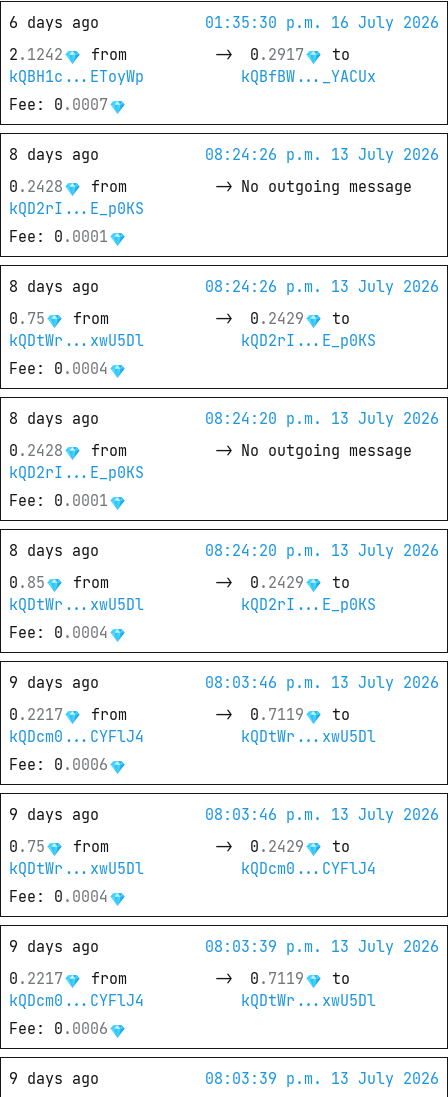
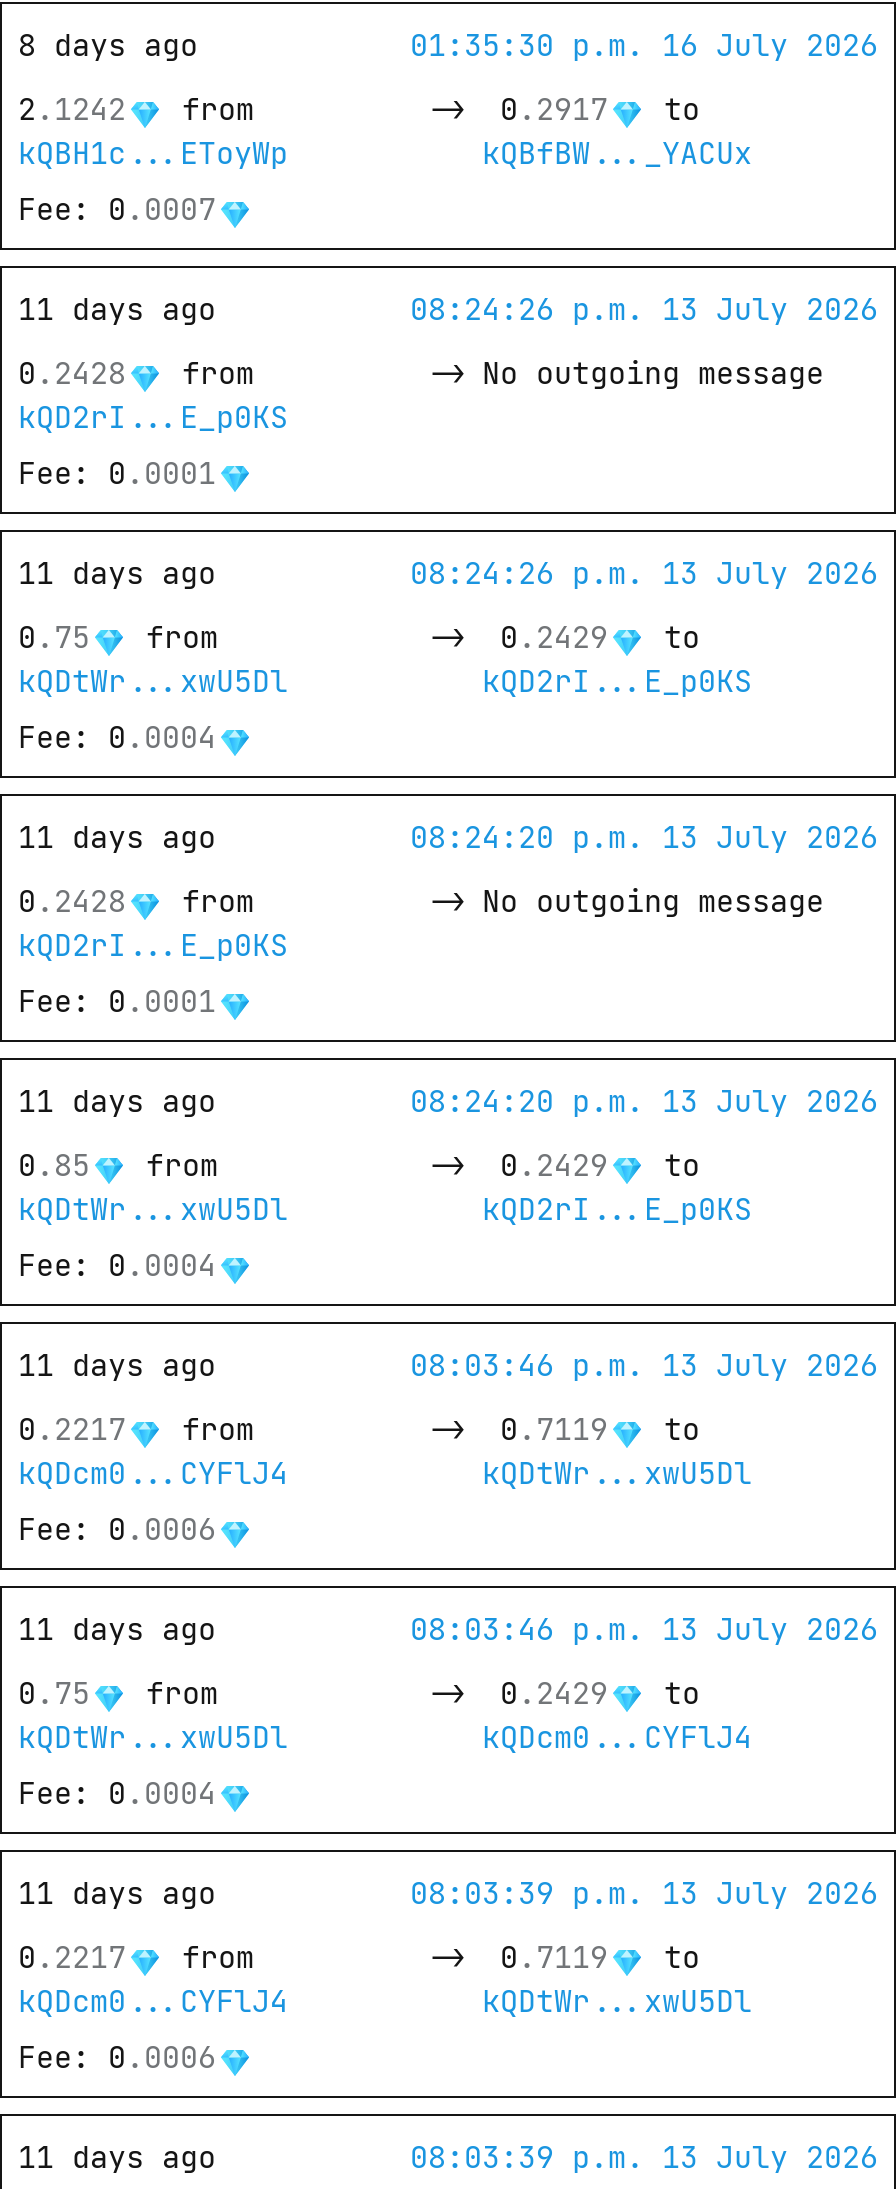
- 6 days ago
+ 8 days ago

- 8 days ago
+ 11 days ago

- 8 days ago
+ 11 days ago

- 8 days ago
+ 11 days ago

- 8 days ago
+ 11 days ago

- 9 days ago
+ 11 days ago

- 9 days ago
+ 11 days ago

- 9 days ago
+ 11 days ago

- 9 days ago
+ 11 days ago
